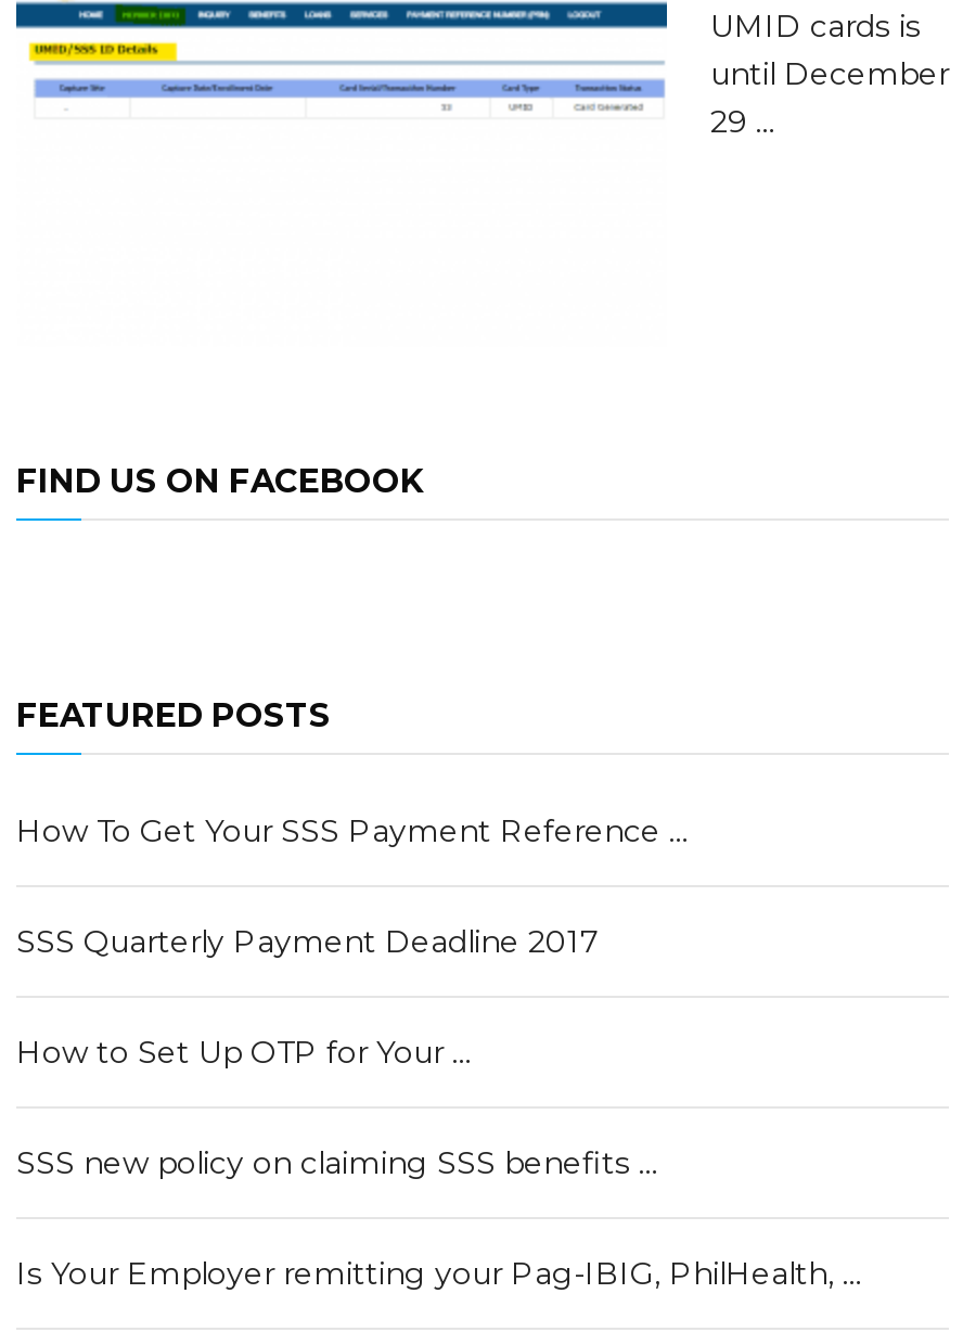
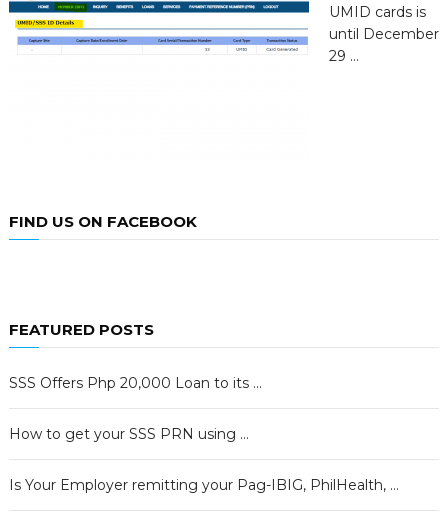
- How To Get Your SSS Payment Reference …
- SSS Quarterly Payment Deadline 2017
- How to Set Up OTP for Your …
- SSS new policy on claiming SSS benefits …
+ SSS Offers Php 20,000 Loan to its …
+ How to get your SSS PRN using …
